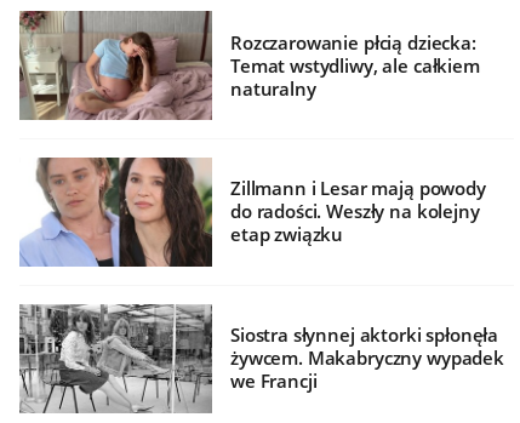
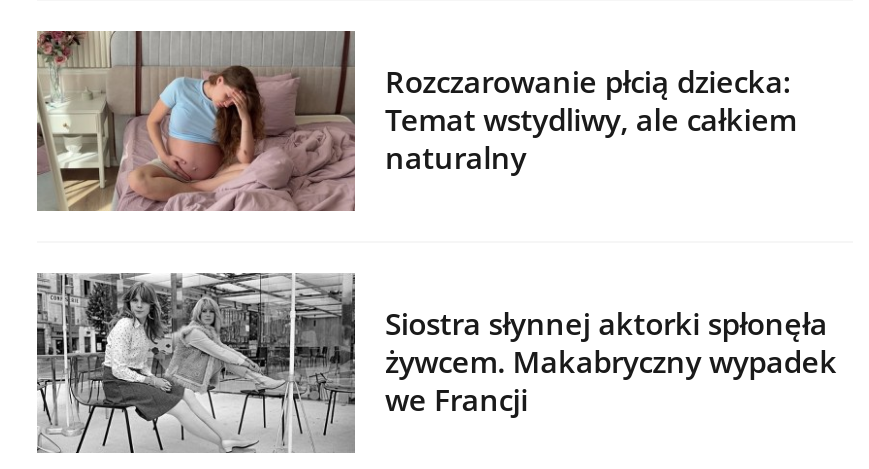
- [image]
- Zillmann i Lesar mają powody
- do radości. Weszły na kolejny
- etap związku
